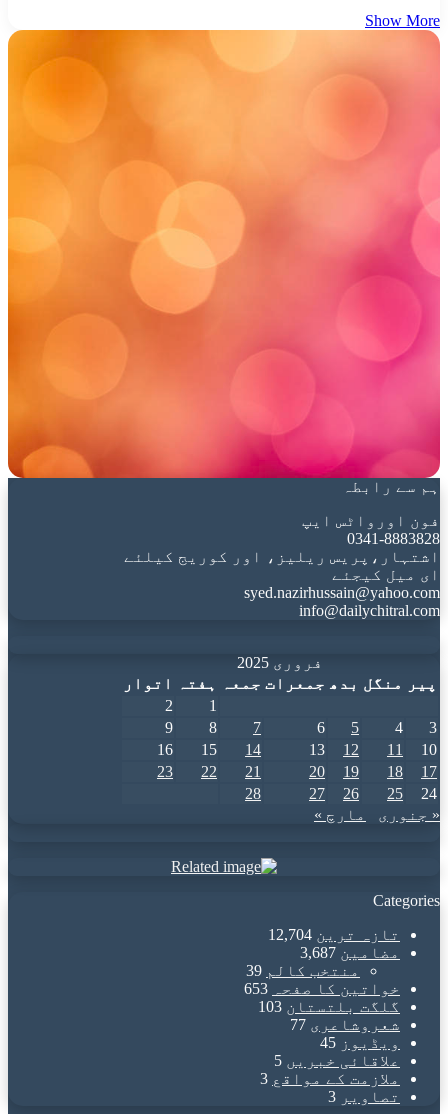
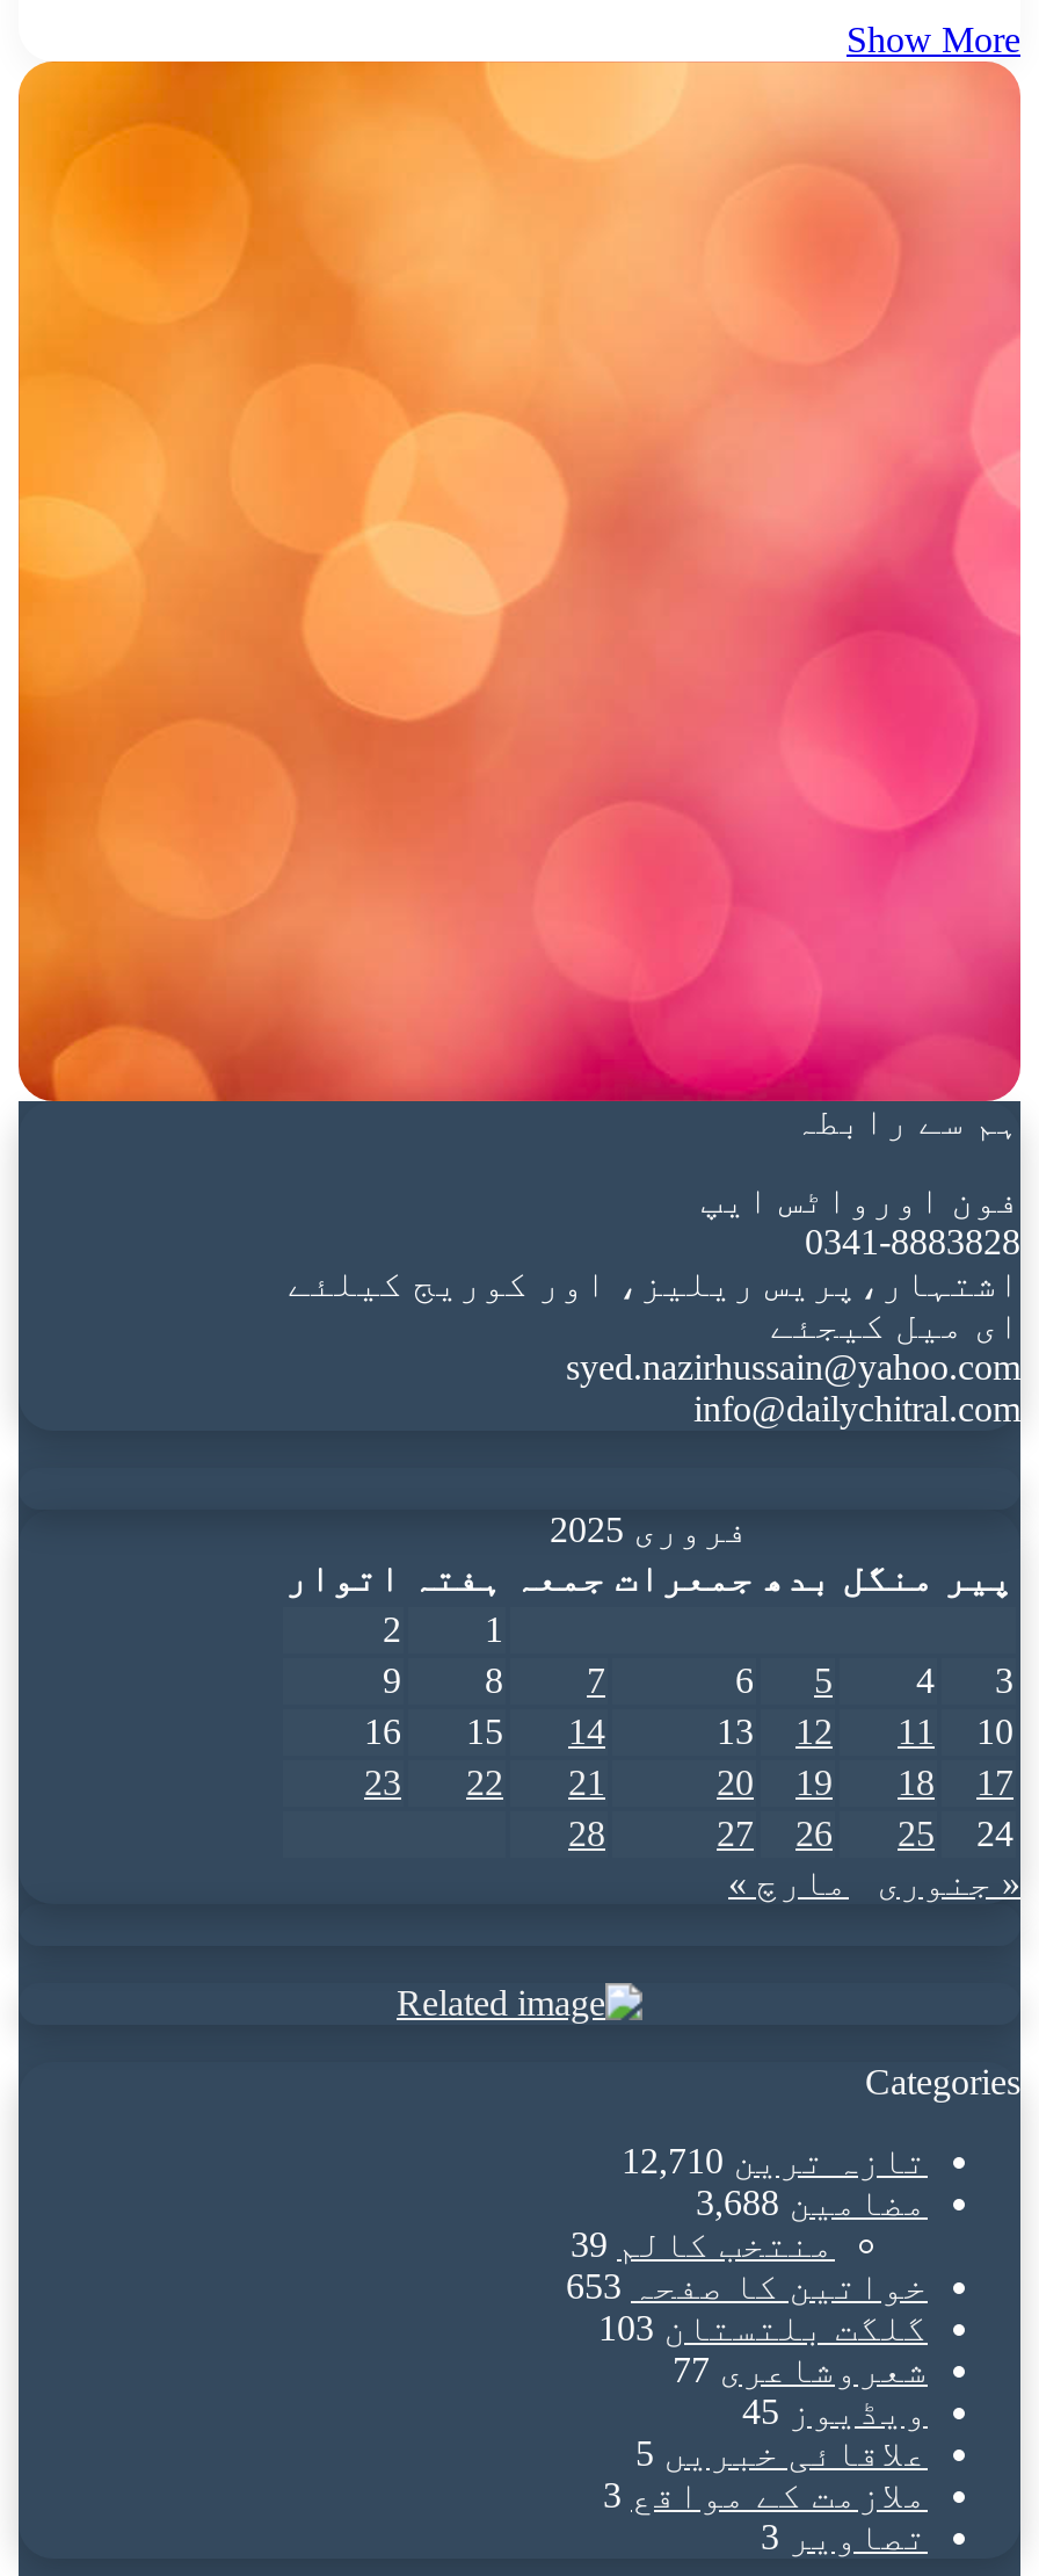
- تازہ ترین 12,704
+ تازہ ترین 12,710

- مضامین 3,687
+ مضامین 3,688
